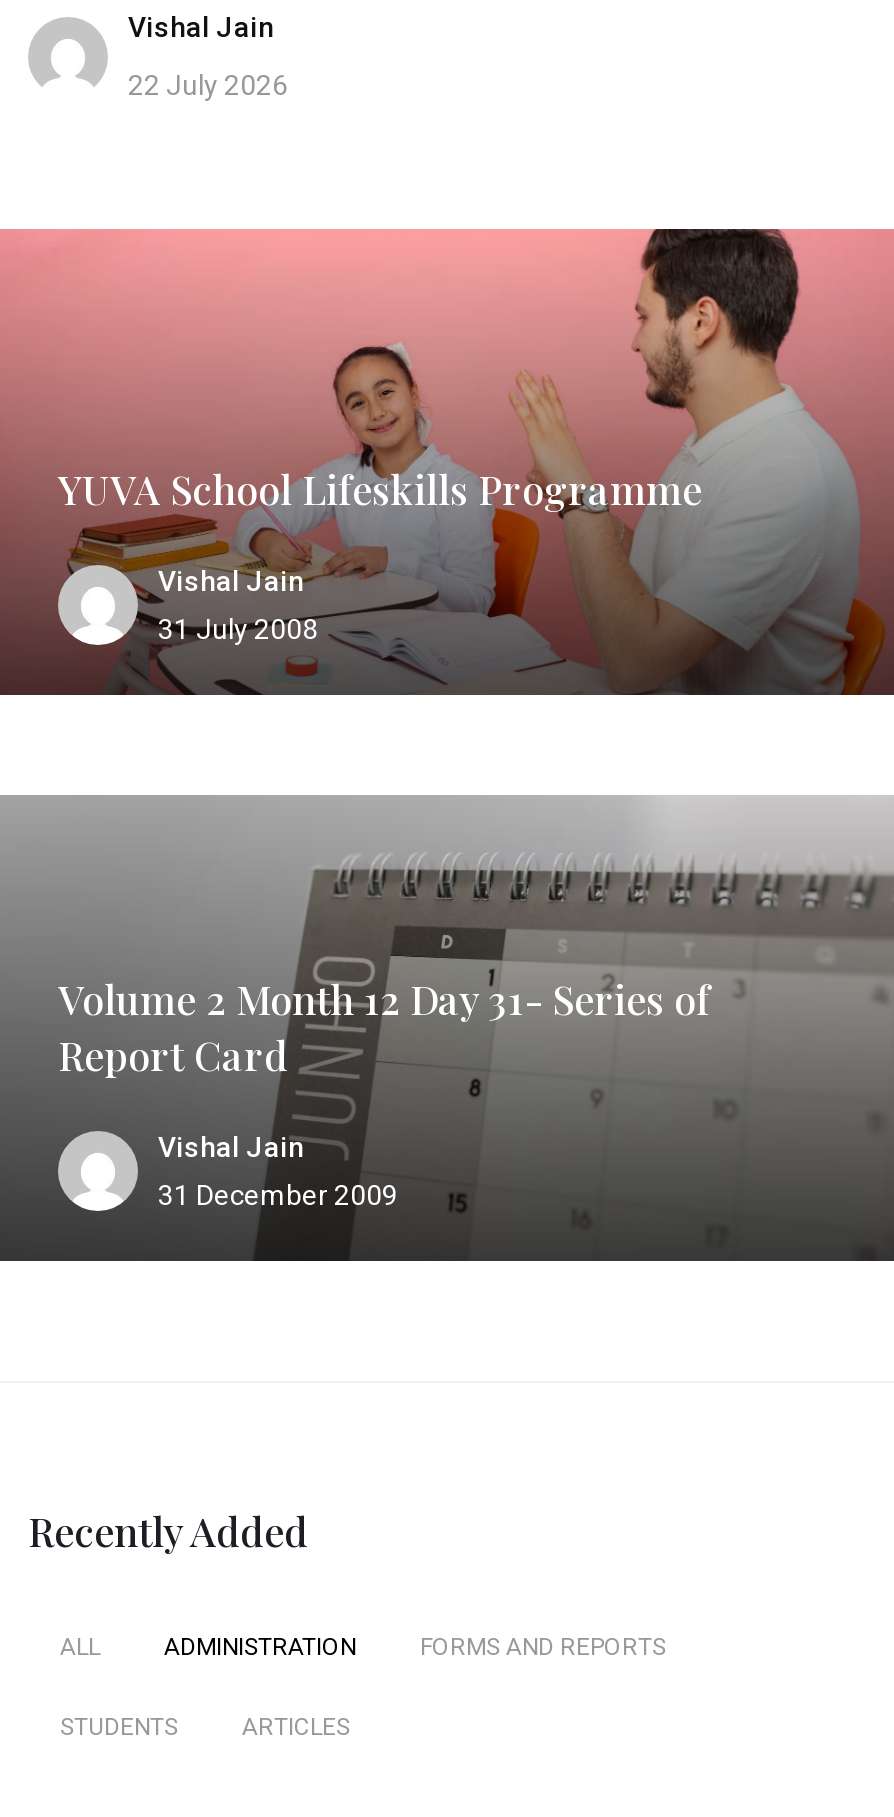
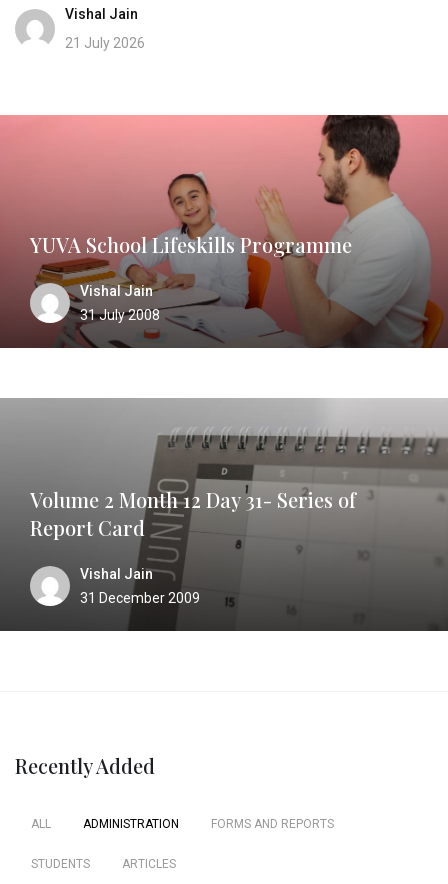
- 22 July 2026
+ 21 July 2026
